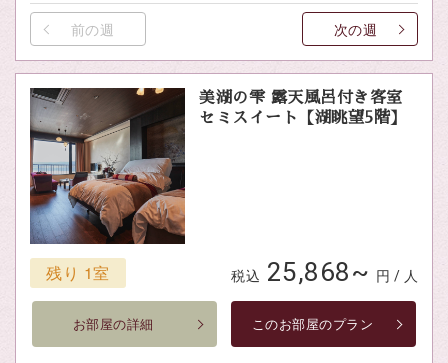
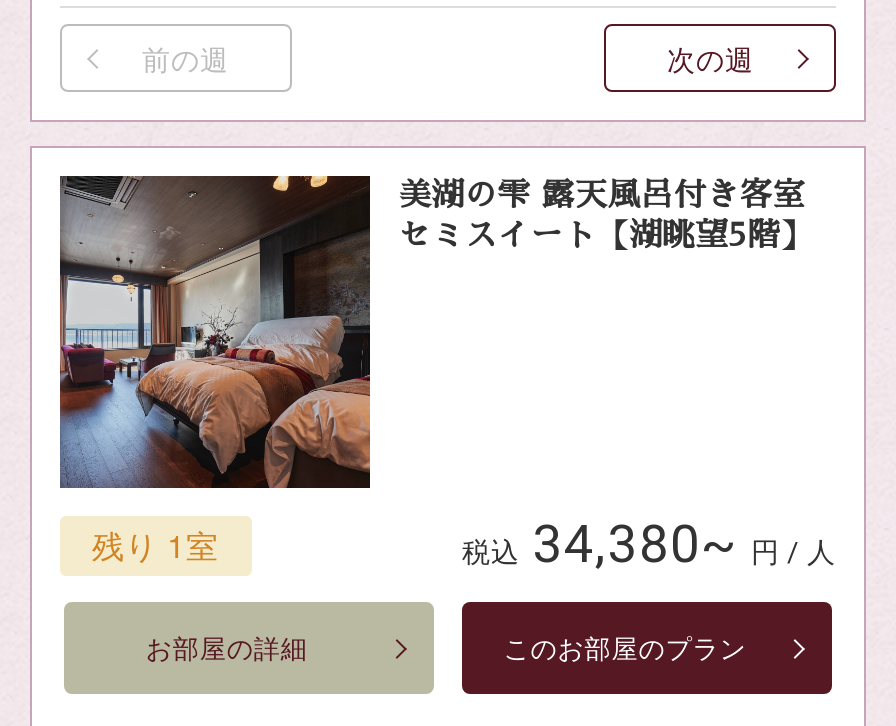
- 税込25,868~円 / 人
+ 税込34,380~円 / 人
